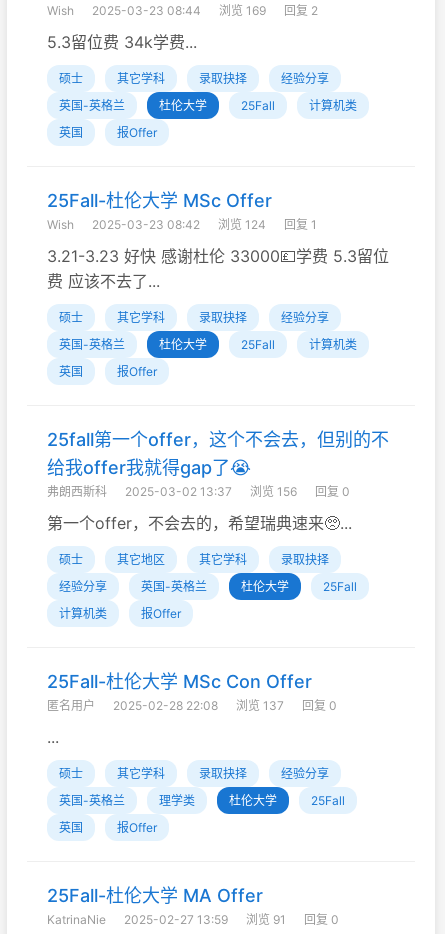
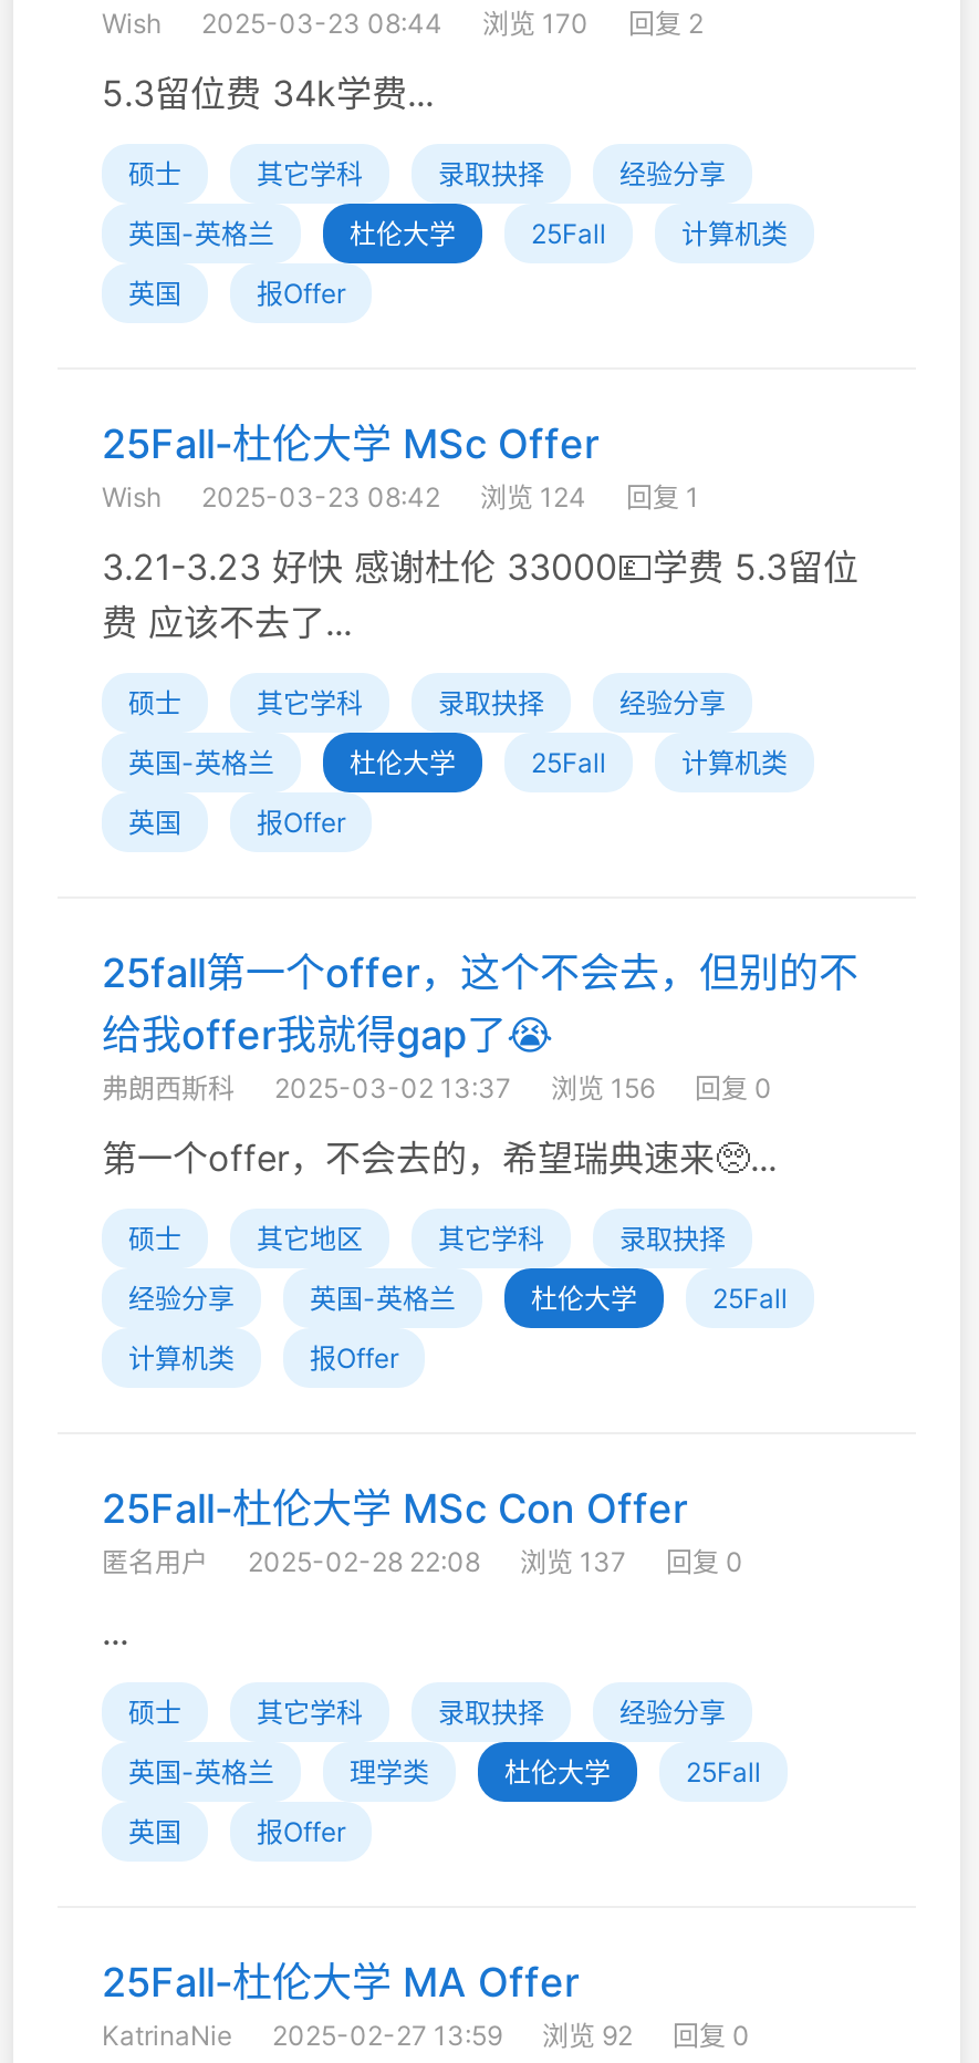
- Wish 2025-03-23 08:44 浏览 169 回复 2
+ Wish 2025-03-23 08:44 浏览 170 回复 2

- KatrinaNie 2025-02-27 13:59 浏览 91 回复 0
+ KatrinaNie 2025-02-27 13:59 浏览 92 回复 0
